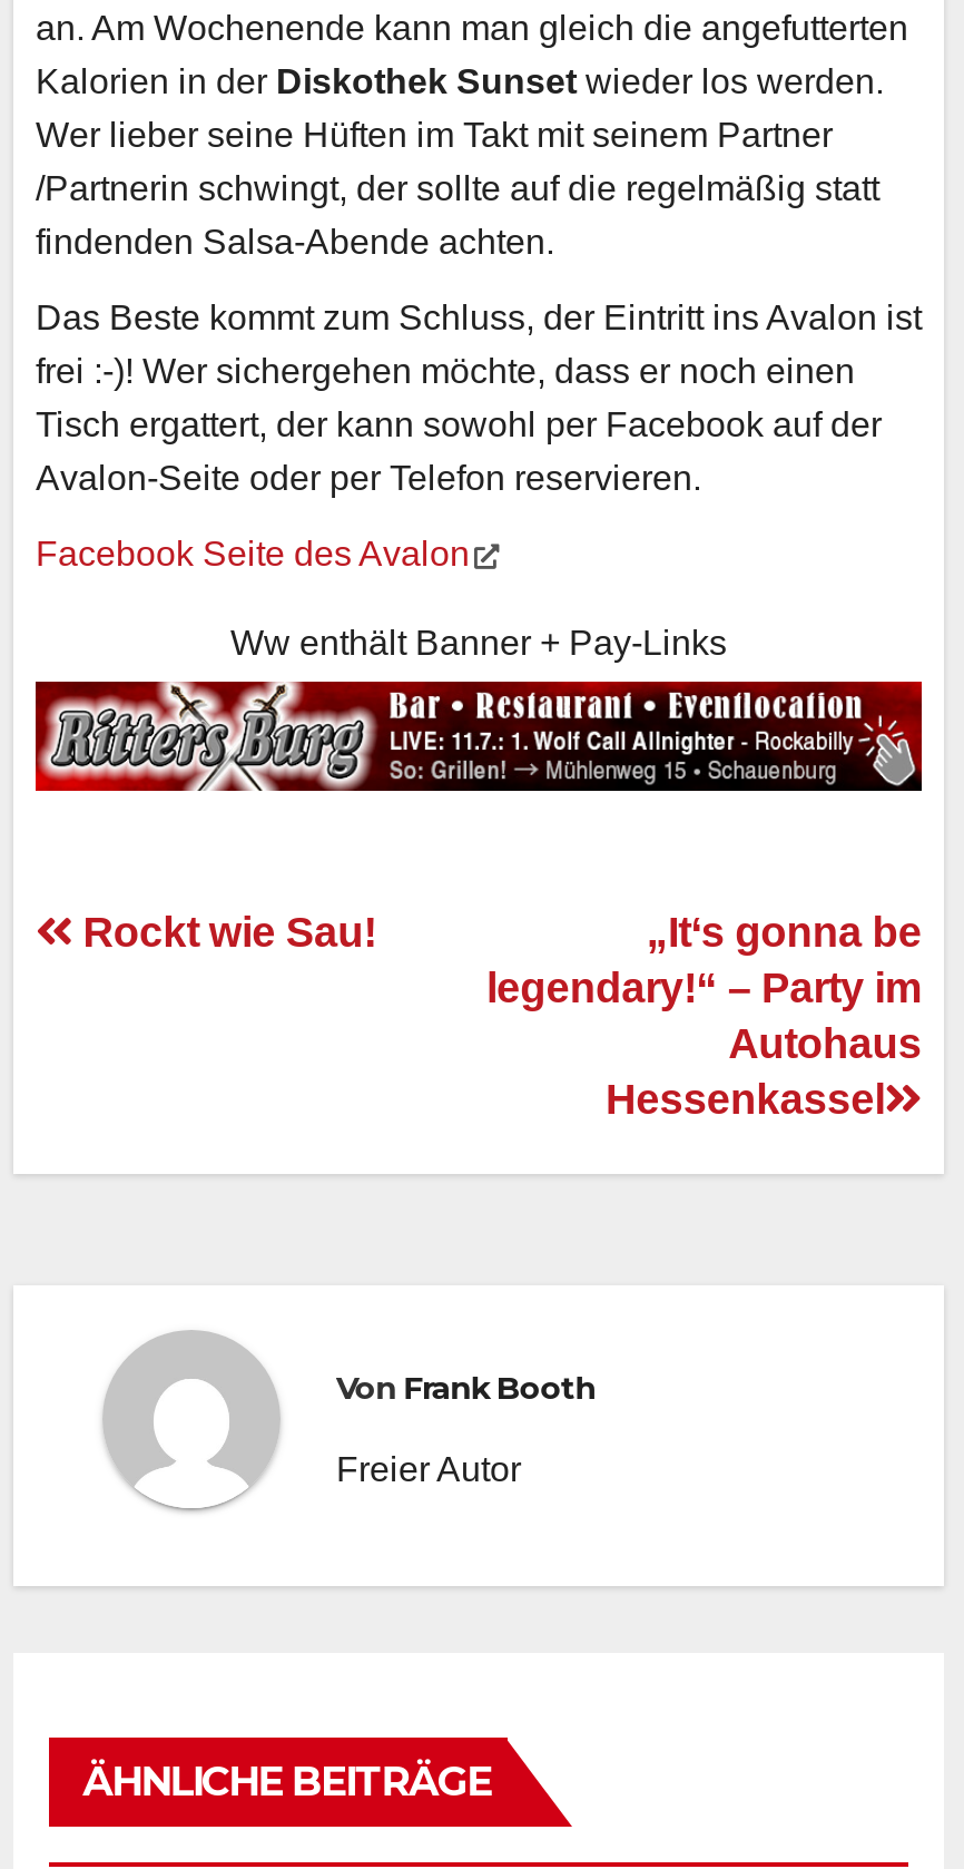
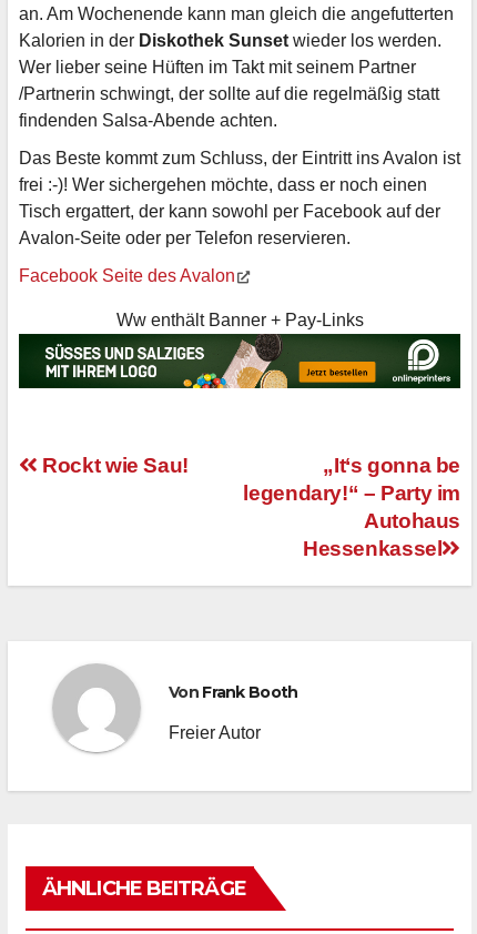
- [image]
+ [image]
